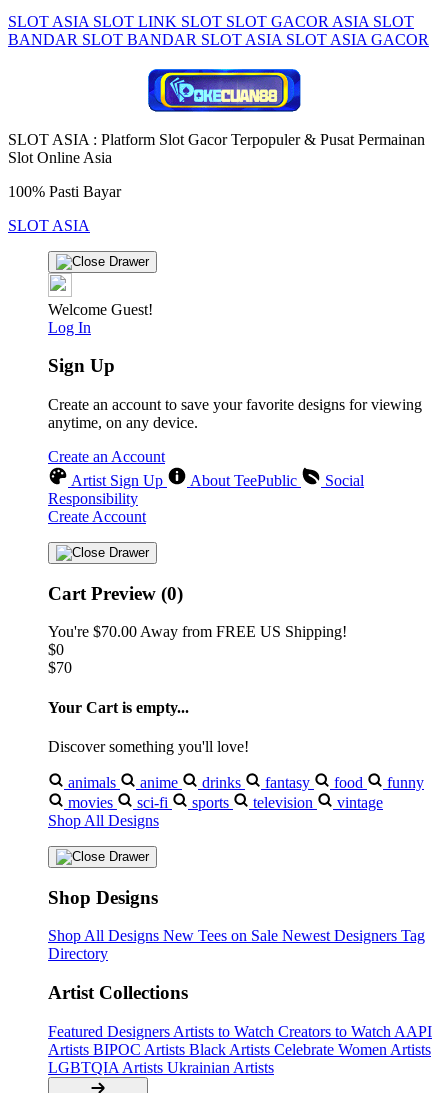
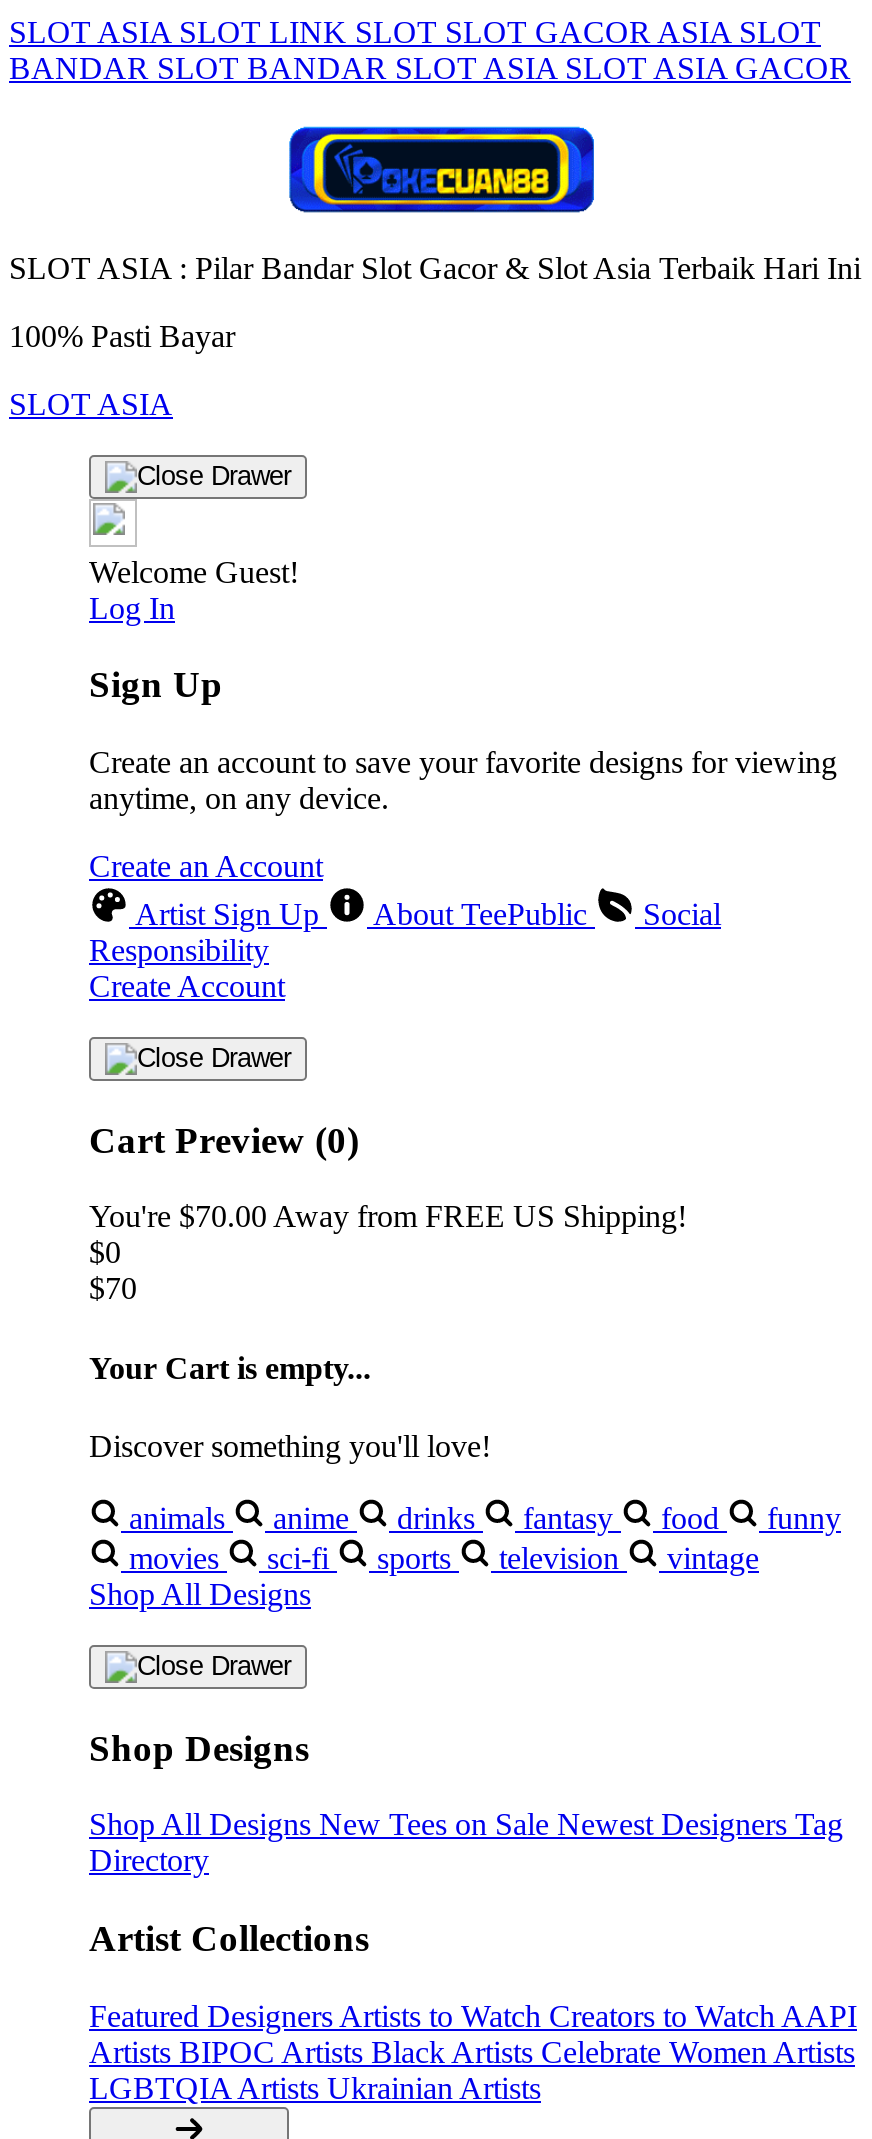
- [image]
- SLOT ASIA : Platform Slot Gacor Terpopuler & Pusat Permainan
- Slot Online Asia
+ [image]
+ SLOT ASIA : Pilar Bandar Slot Gacor & Slot Asia Terbaik Hari Ini
